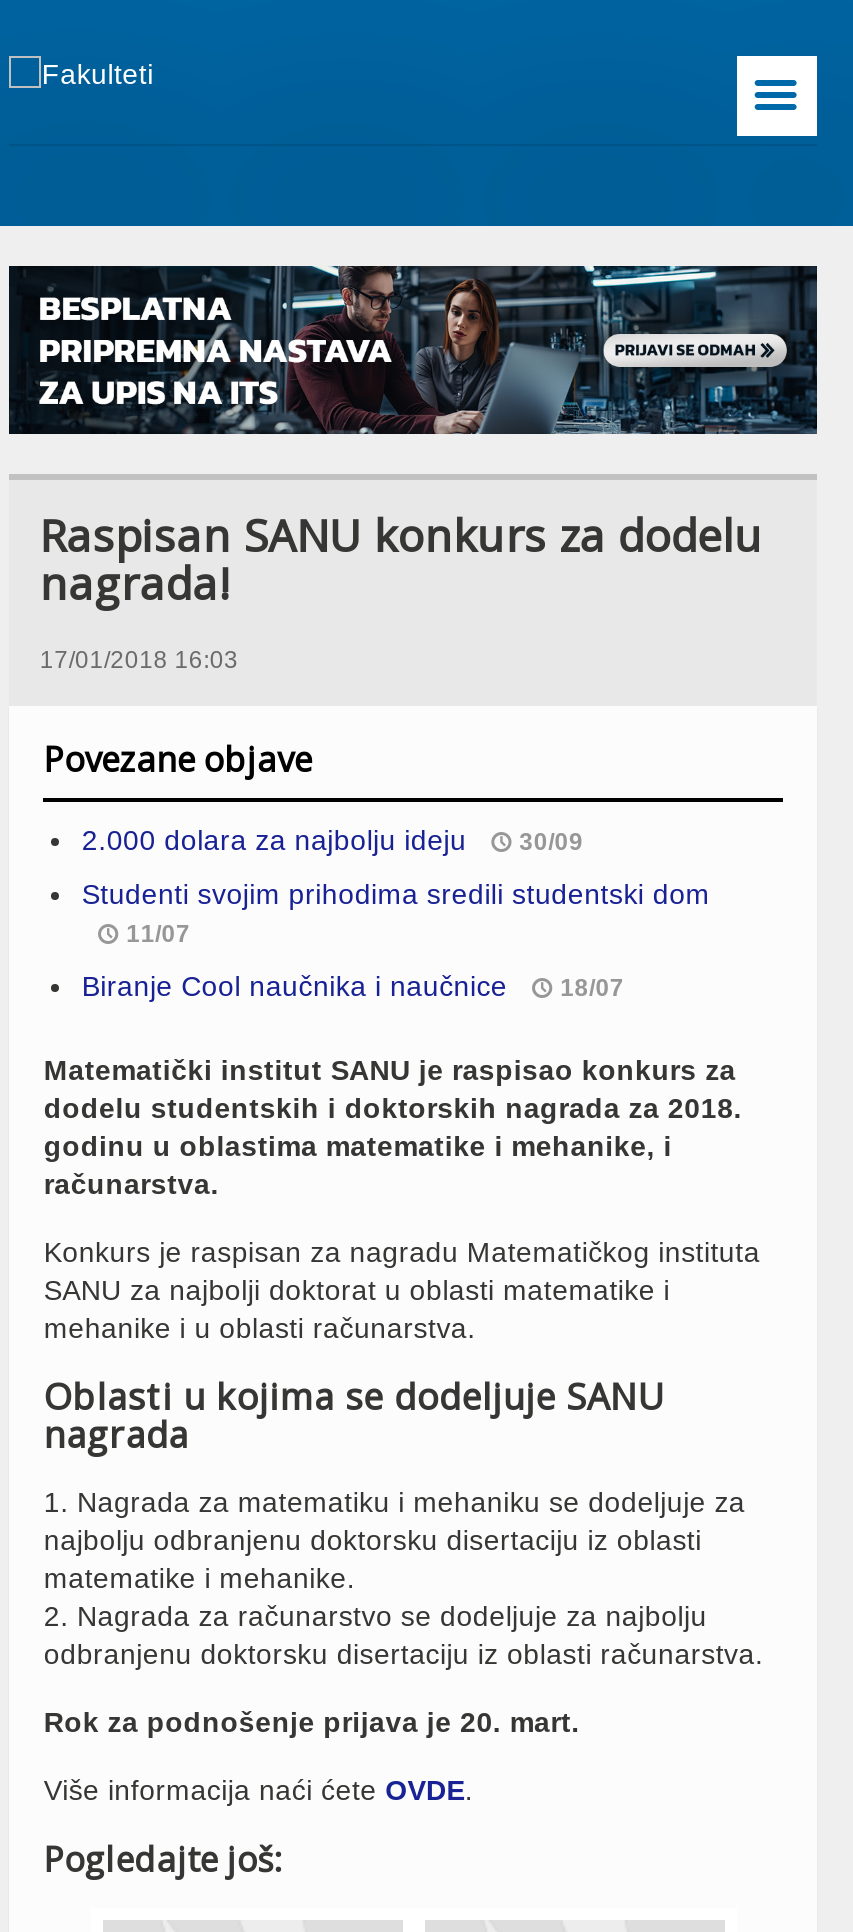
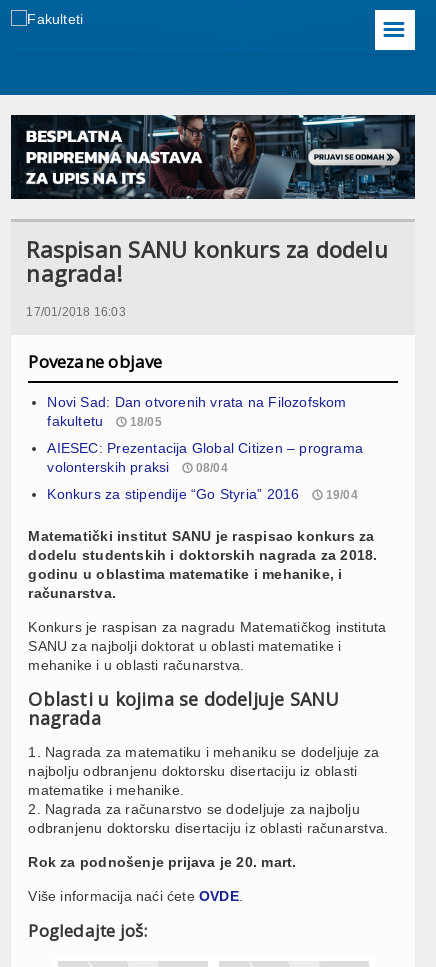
- 2.000 dolara za najbolju ideju
- 30/09
+ Novi Sad: Dan otvorenih vrata na Filozofskom
+ fakultetu
+ 18/05

- Studenti svojim prihodima sredili studentski dom
- 11/07
+ AIESEC: Prezentacija Global Citizen – programa
+ volonterskih praksi
+ 08/04

- Biranje Cool naučnika i naučnice
- 18/07
+ Konkurs za stipendije “Go Styria” 2016
+ 19/04
